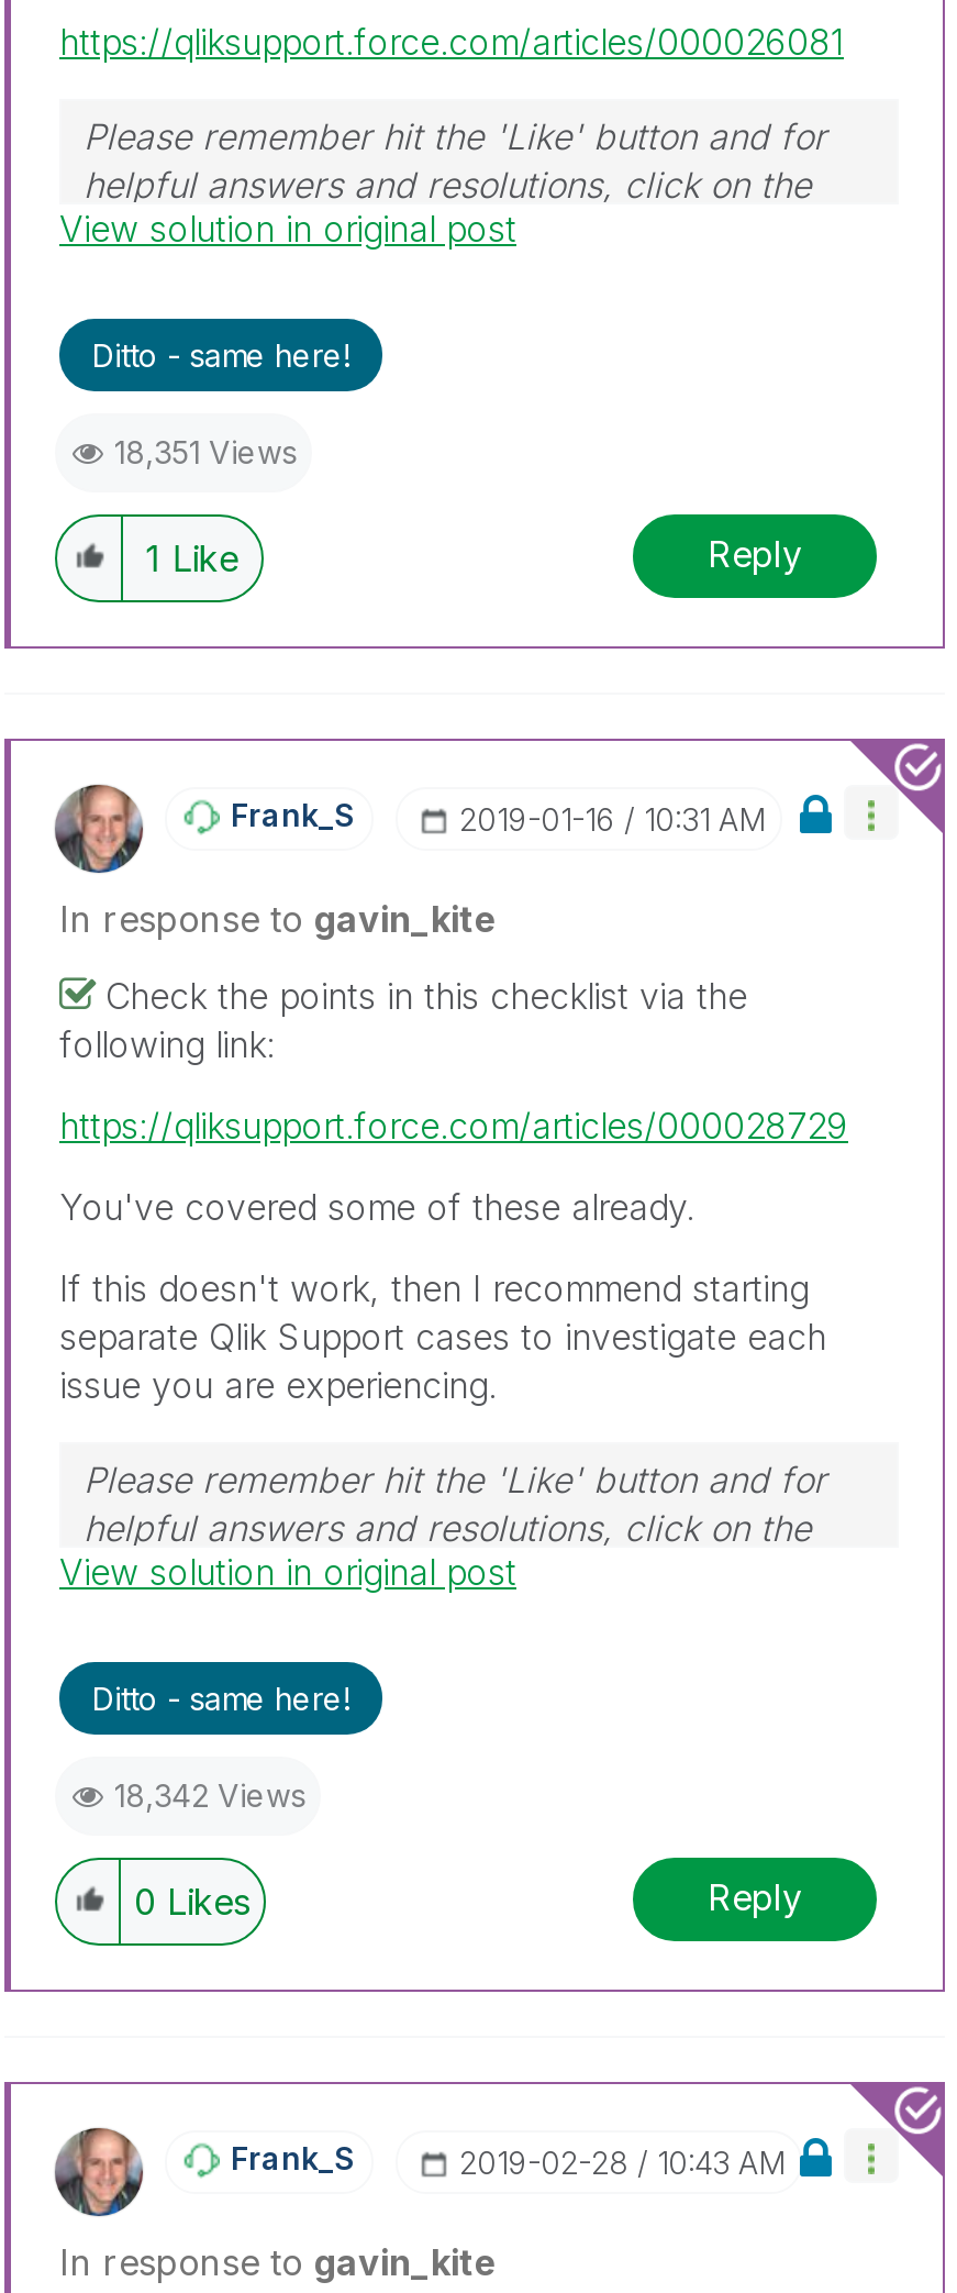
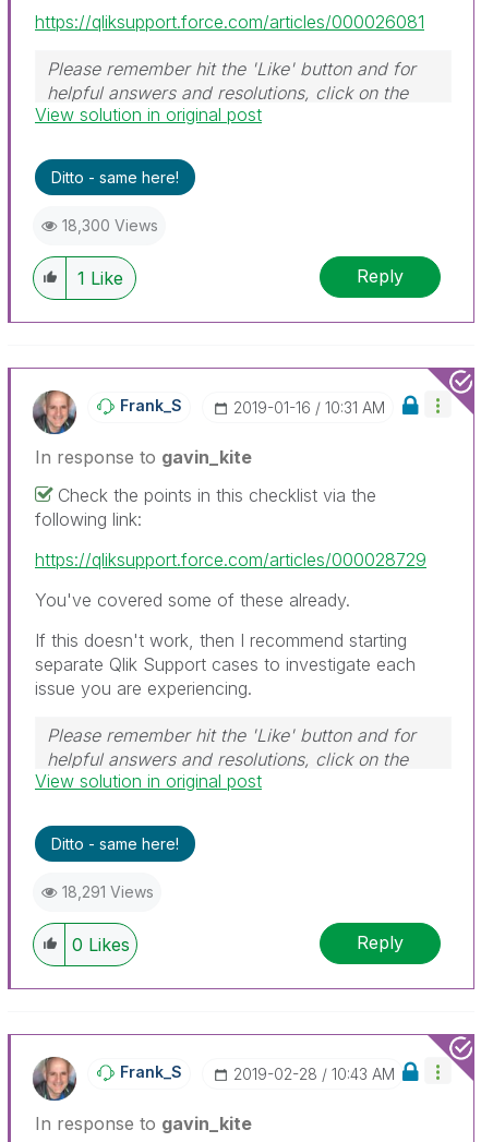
- 18,351 Views
+ 18,300 Views

- 18,342 Views
+ 18,291 Views
